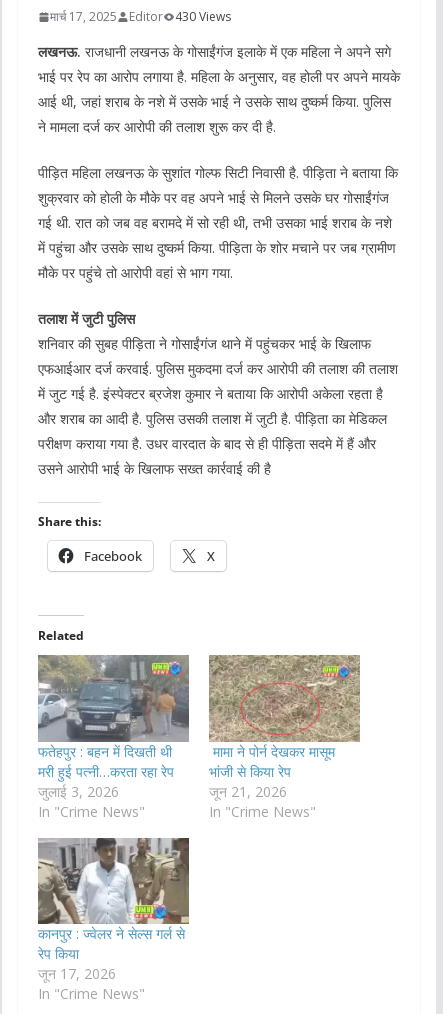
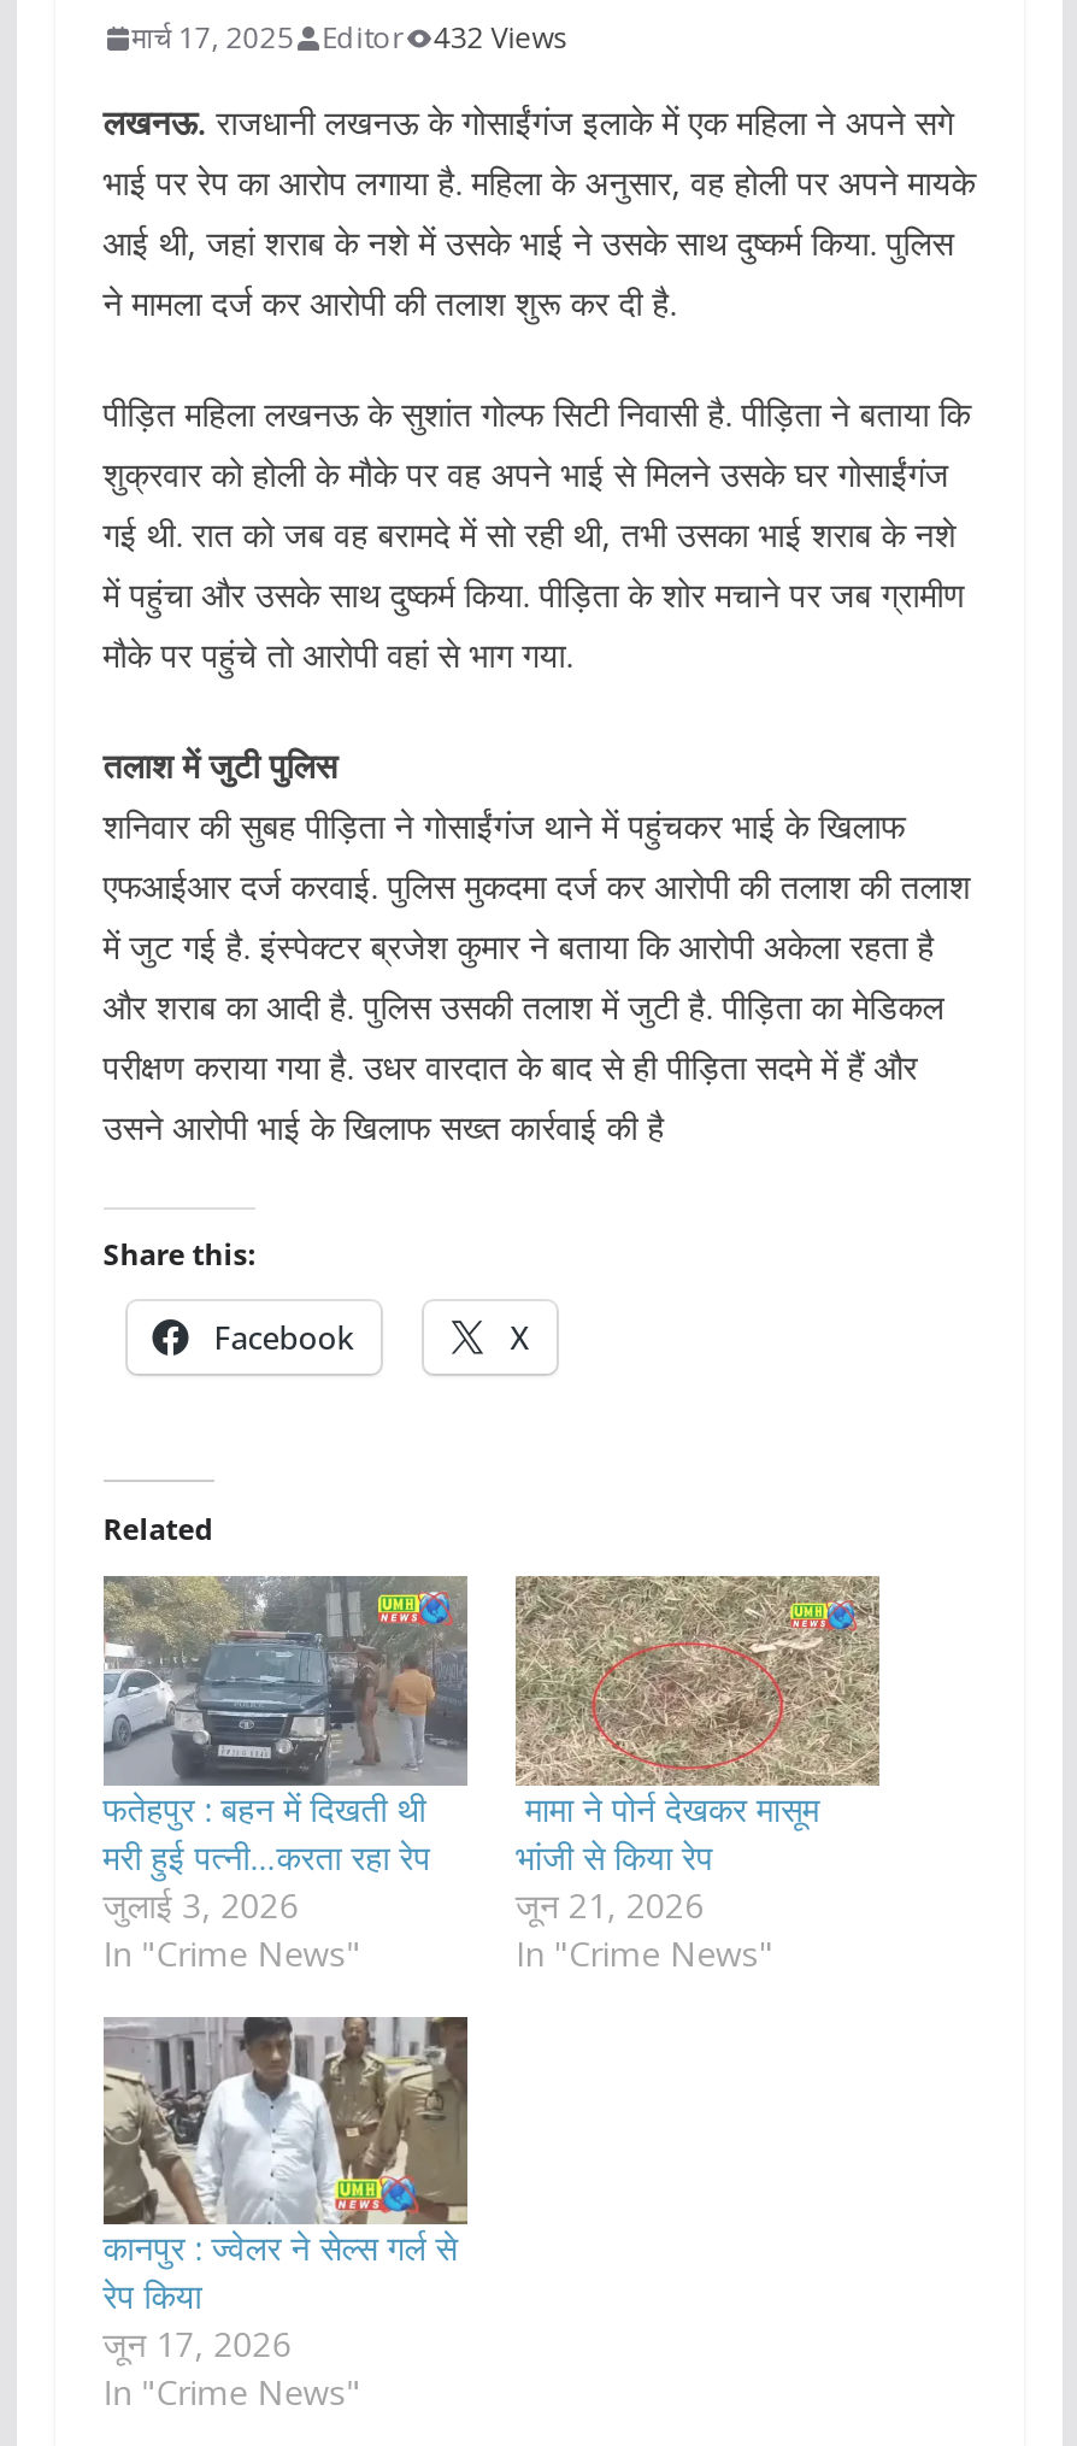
- मार्च 17, 2025 Editor 430 Views
+ मार्च 17, 2025 Editor 432 Views
